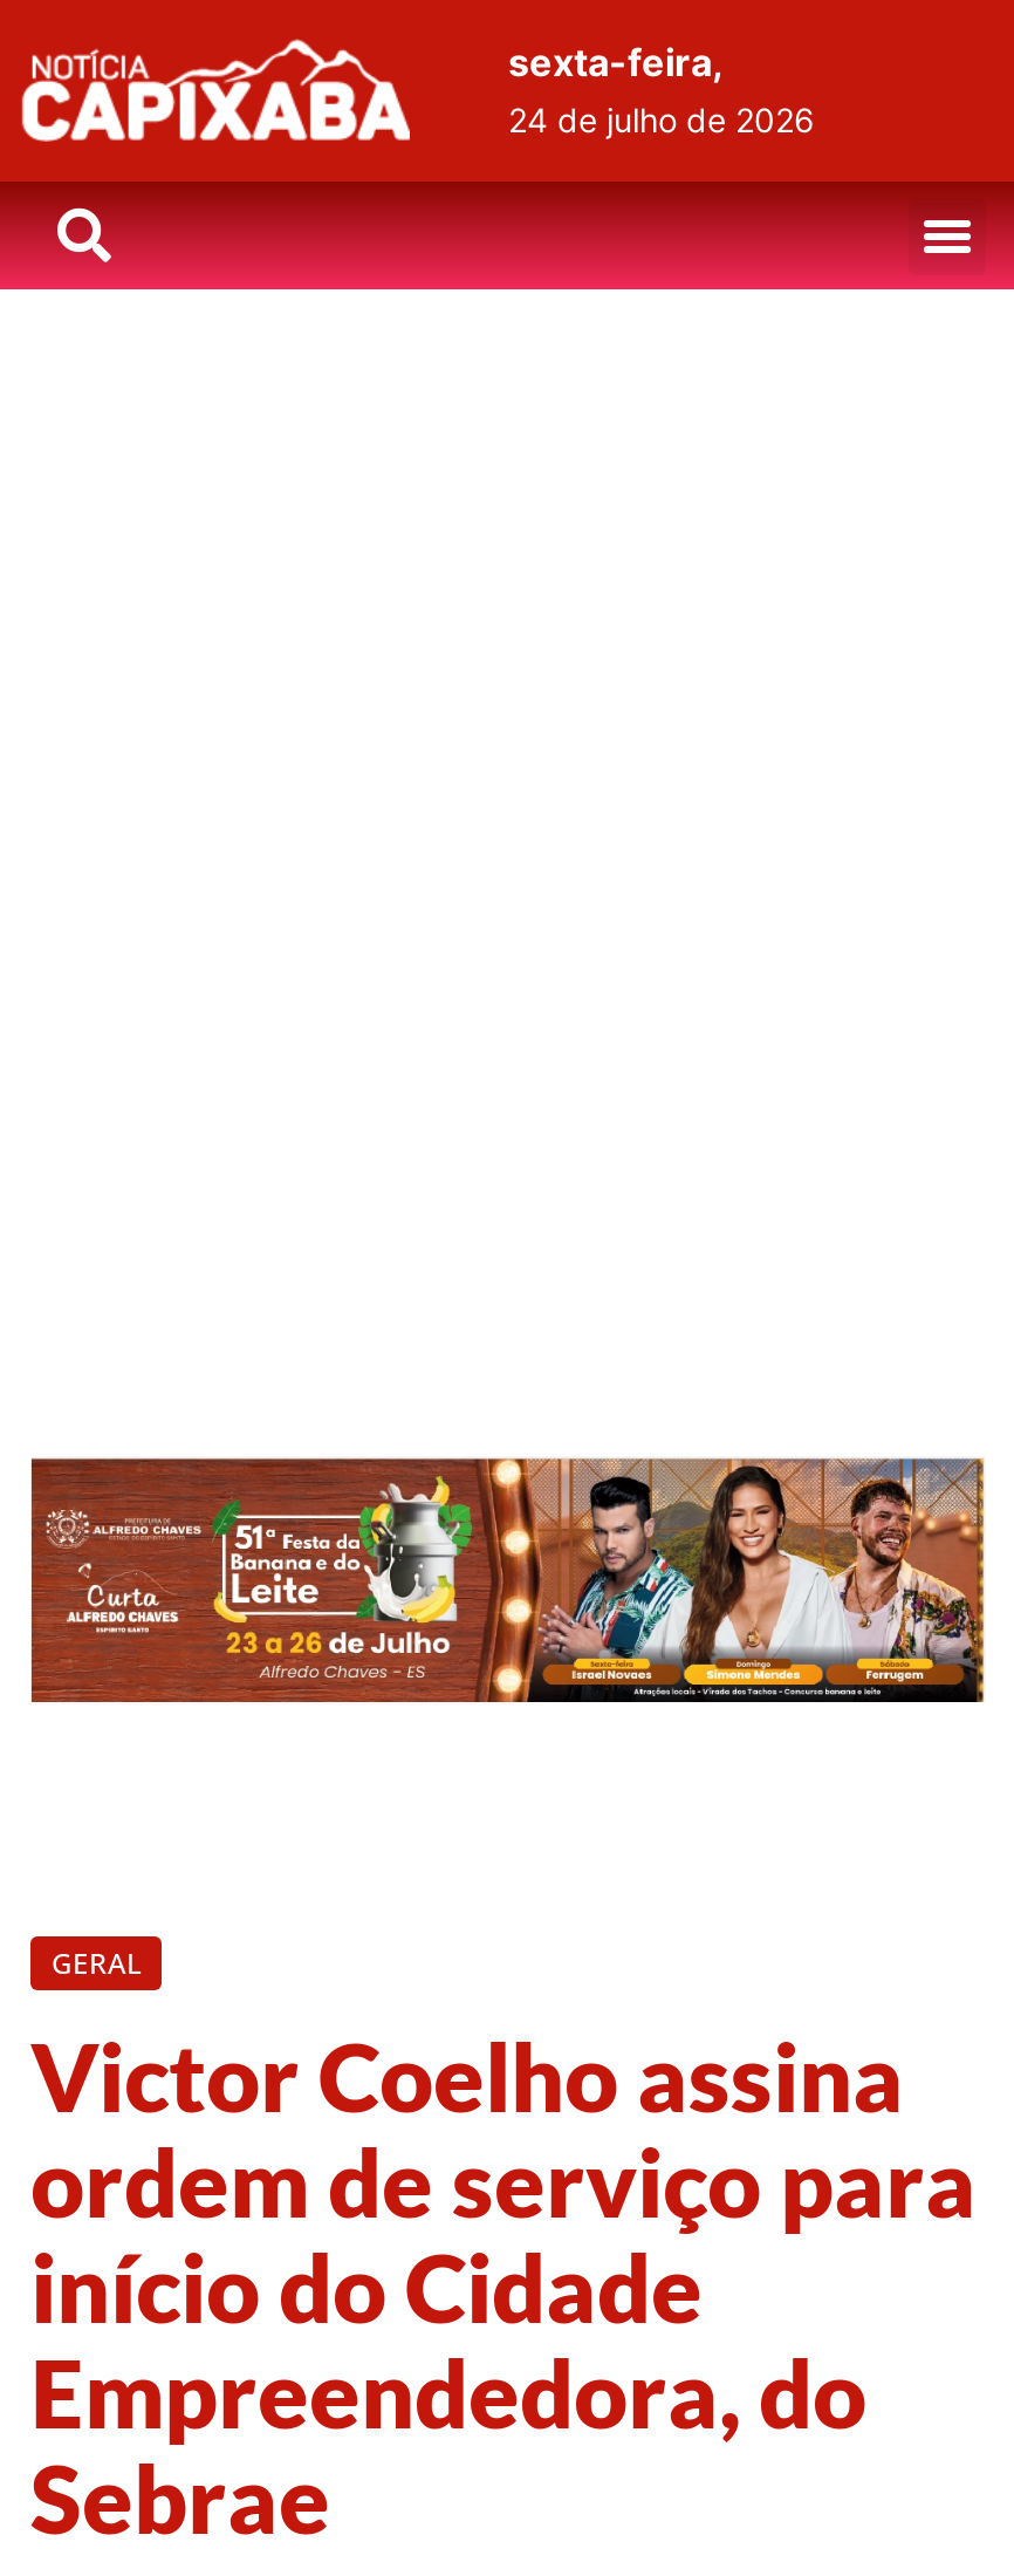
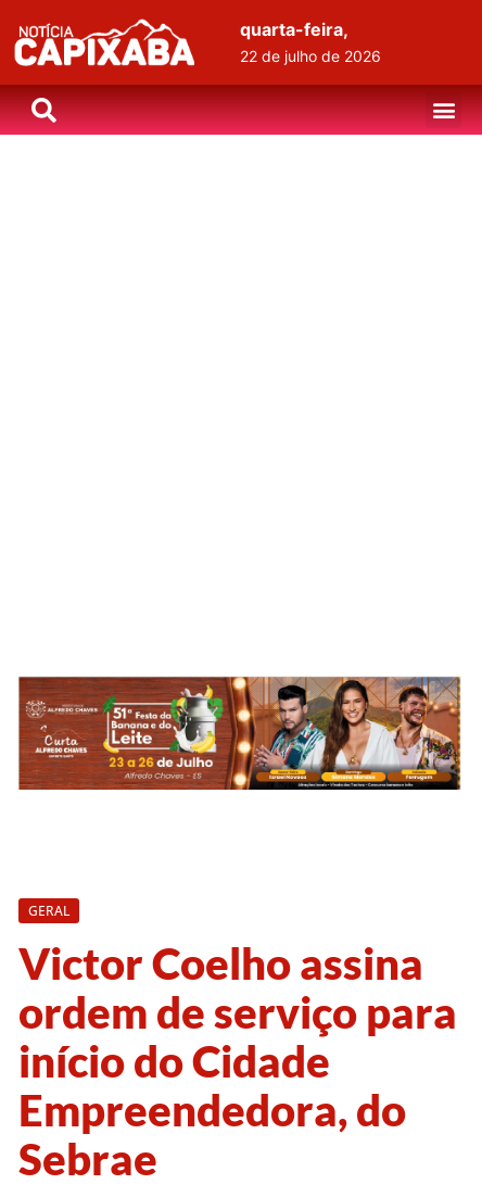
- sexta-feira,
- 24 de julho de 2026
+ quarta-feira,
+ 22 de julho de 2026
